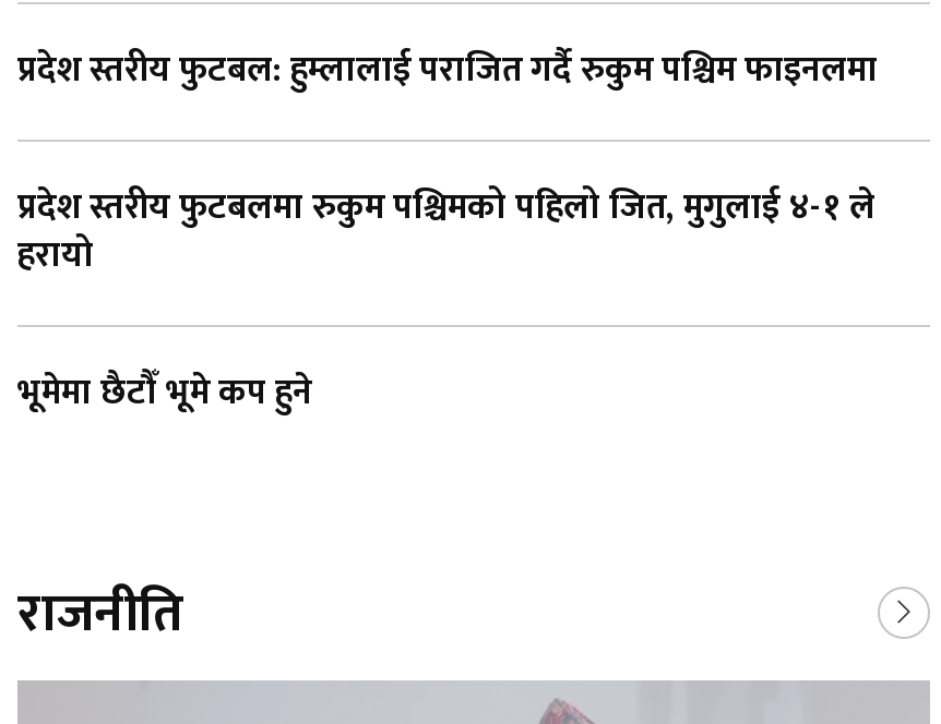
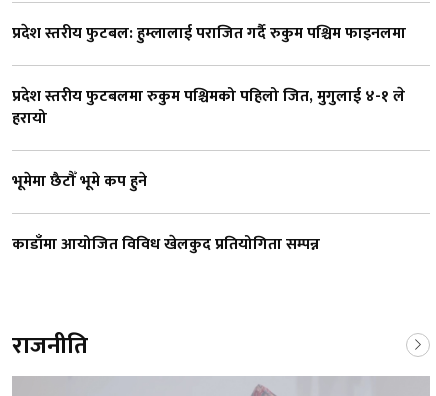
+ काडाँमा आयोजित विविध खेलकुद प्रतियोगिता सम्पन्न
